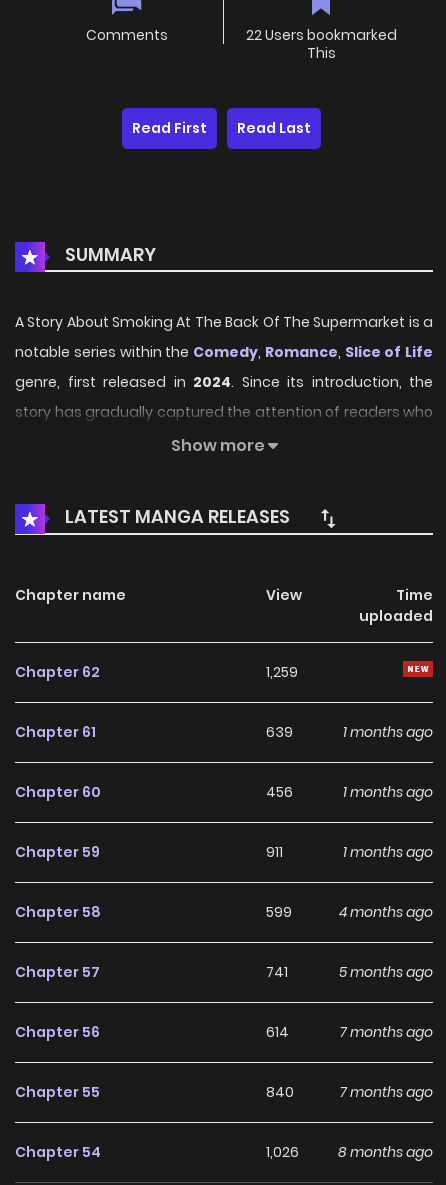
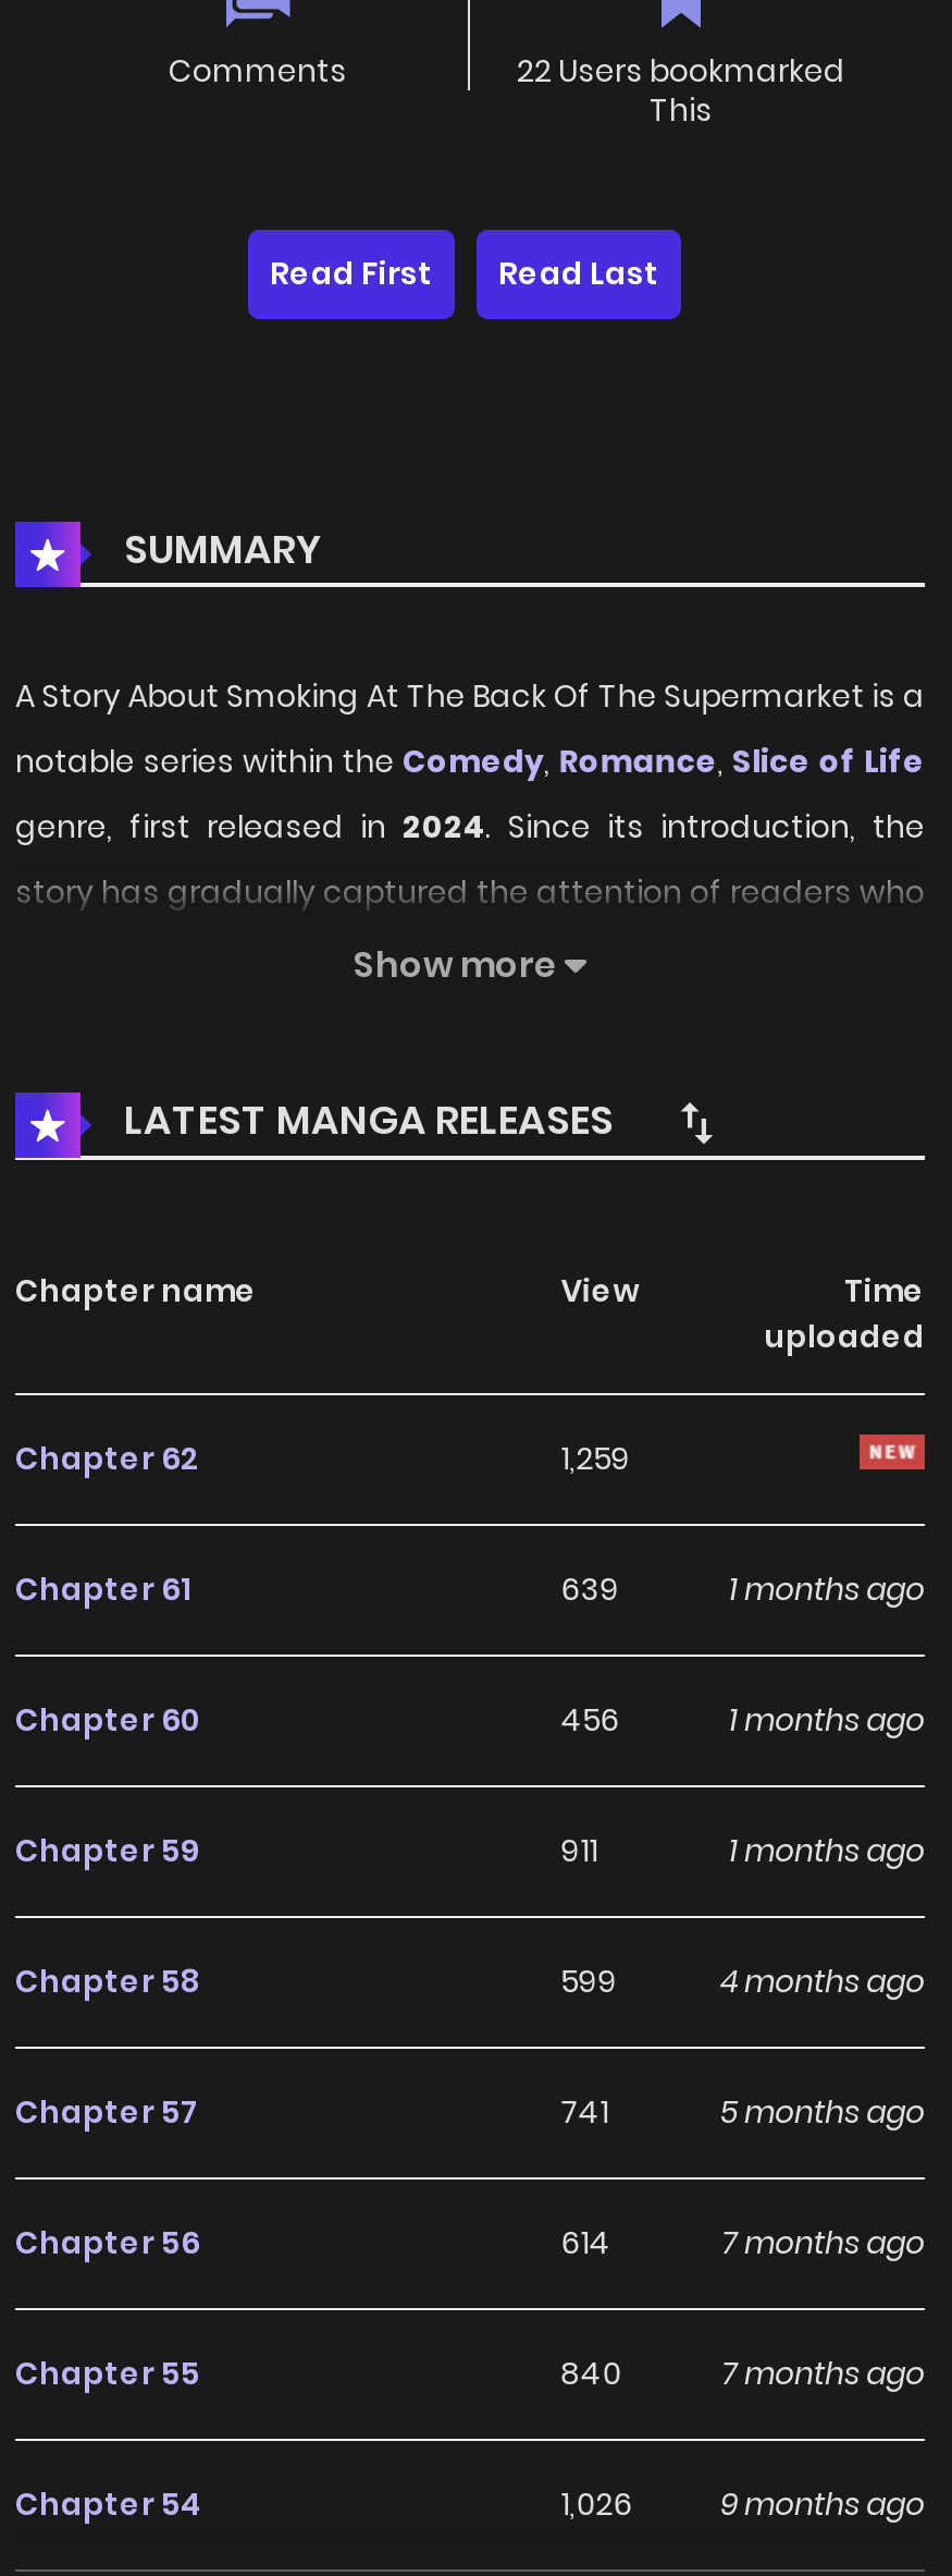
- 8 months ago
+ 9 months ago
